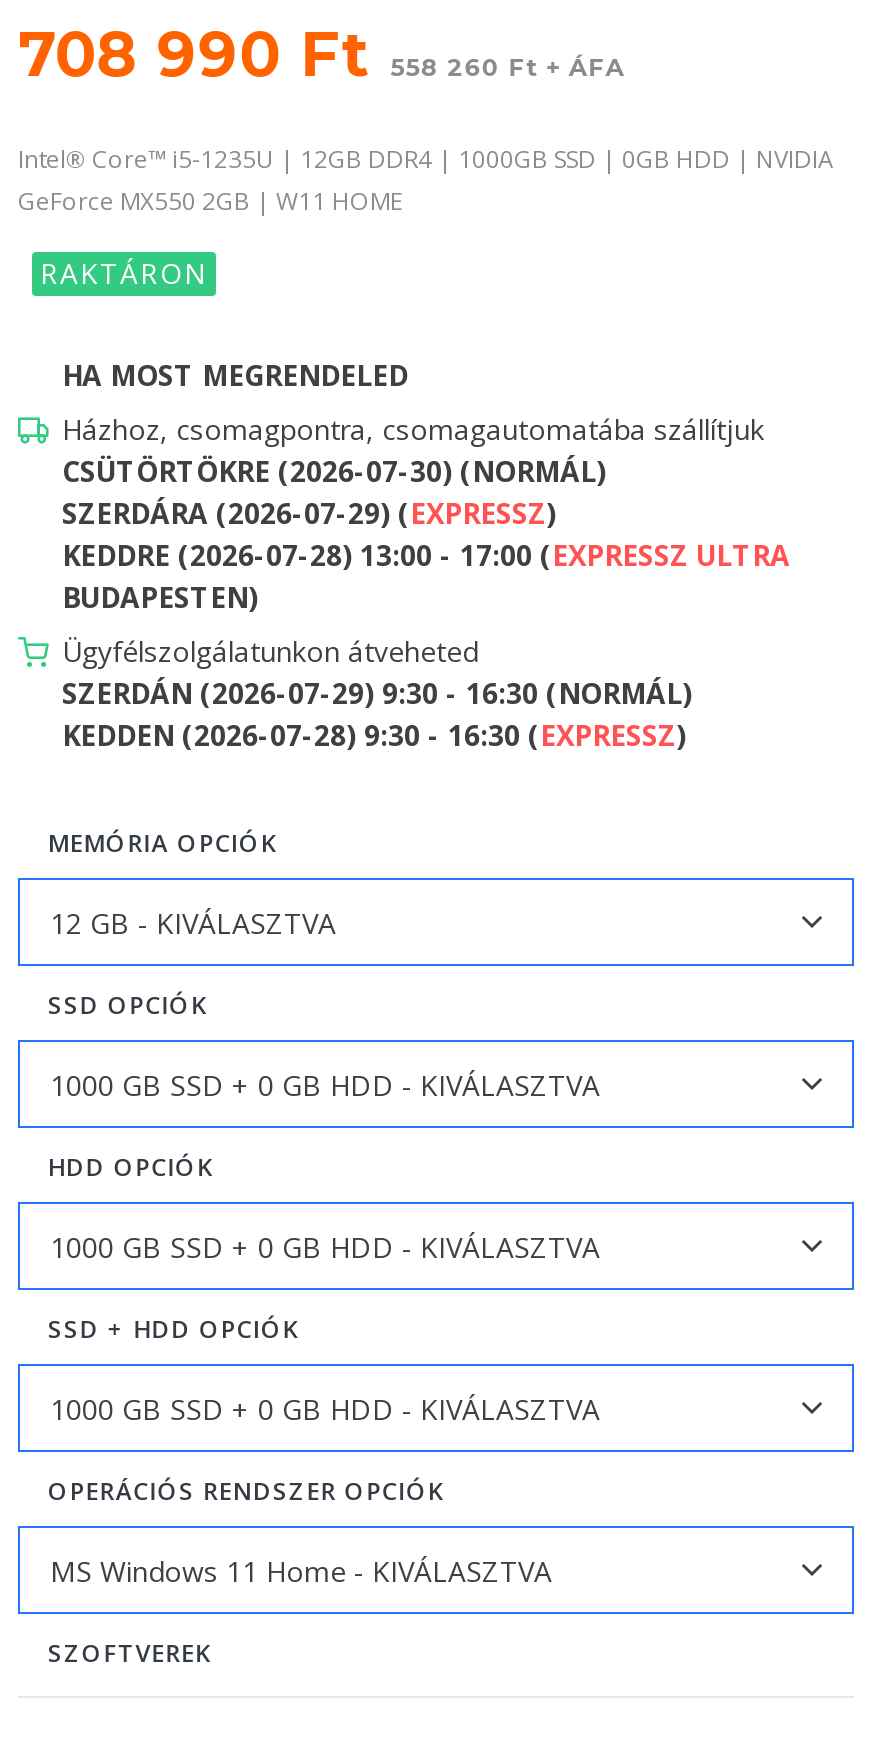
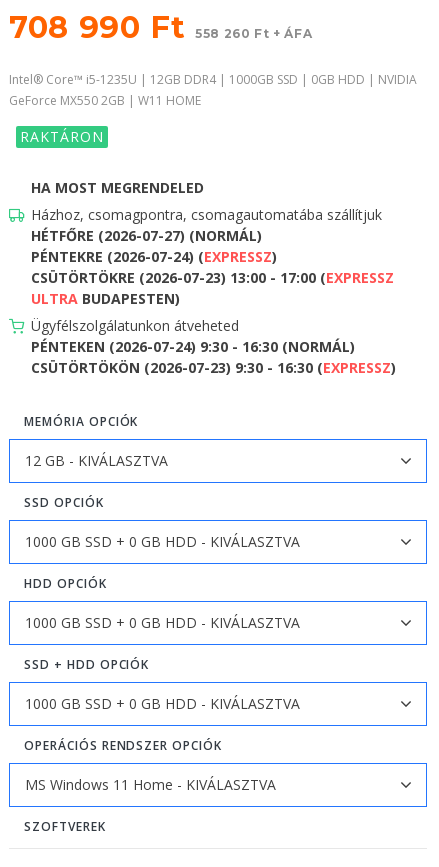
- CSÜTÖRTÖKRE (2026-07-30) (NORMÁL)
- SZERDÁRA (2026-07-29) (EXPRESSZ)
- KEDDRE (2026-07-28) 13:00 - 17:00 (EXPRESSZ ULTRA
- BUDAPESTEN)
+ HÉTFŐRE (2026-07-27) (NORMÁL)
+ PÉNTEKRE (2026-07-24) (EXPRESSZ)
+ CSÜTÖRTÖKRE (2026-07-23) 13:00 - 17:00 (EXPRESSZ
+ ULTRA BUDAPESTEN)

- SZERDÁN (2026-07-29) 9:30 - 16:30 (NORMÁL)
+ PÉNTEKEN (2026-07-24) 9:30 - 16:30 (NORMÁL)

- KEDDEN (2026-07-28) 9:30 - 16:30 (EXPRESSZ)
+ CSÜTÖRTÖKÖN (2026-07-23) 9:30 - 16:30 (EXPRESSZ)
